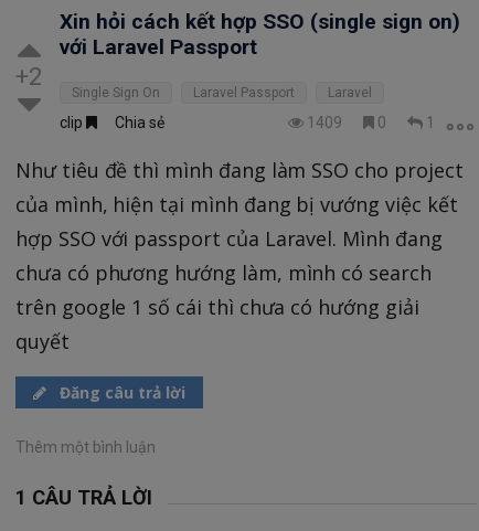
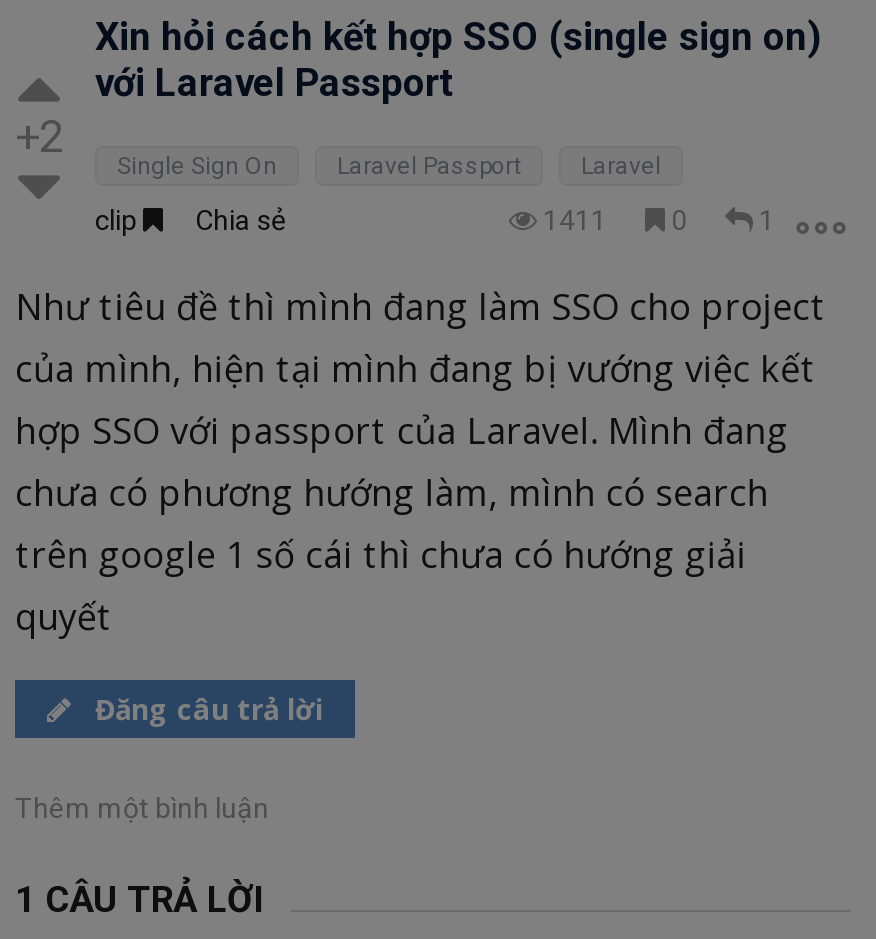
- 1409 0 1
+ 1411 0 1
